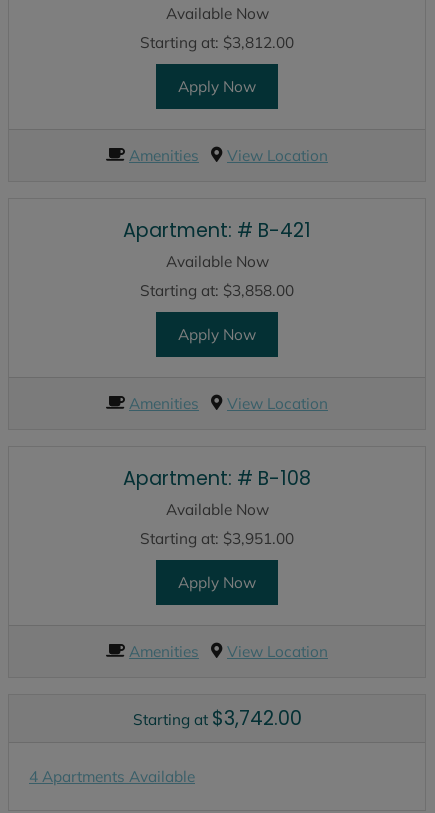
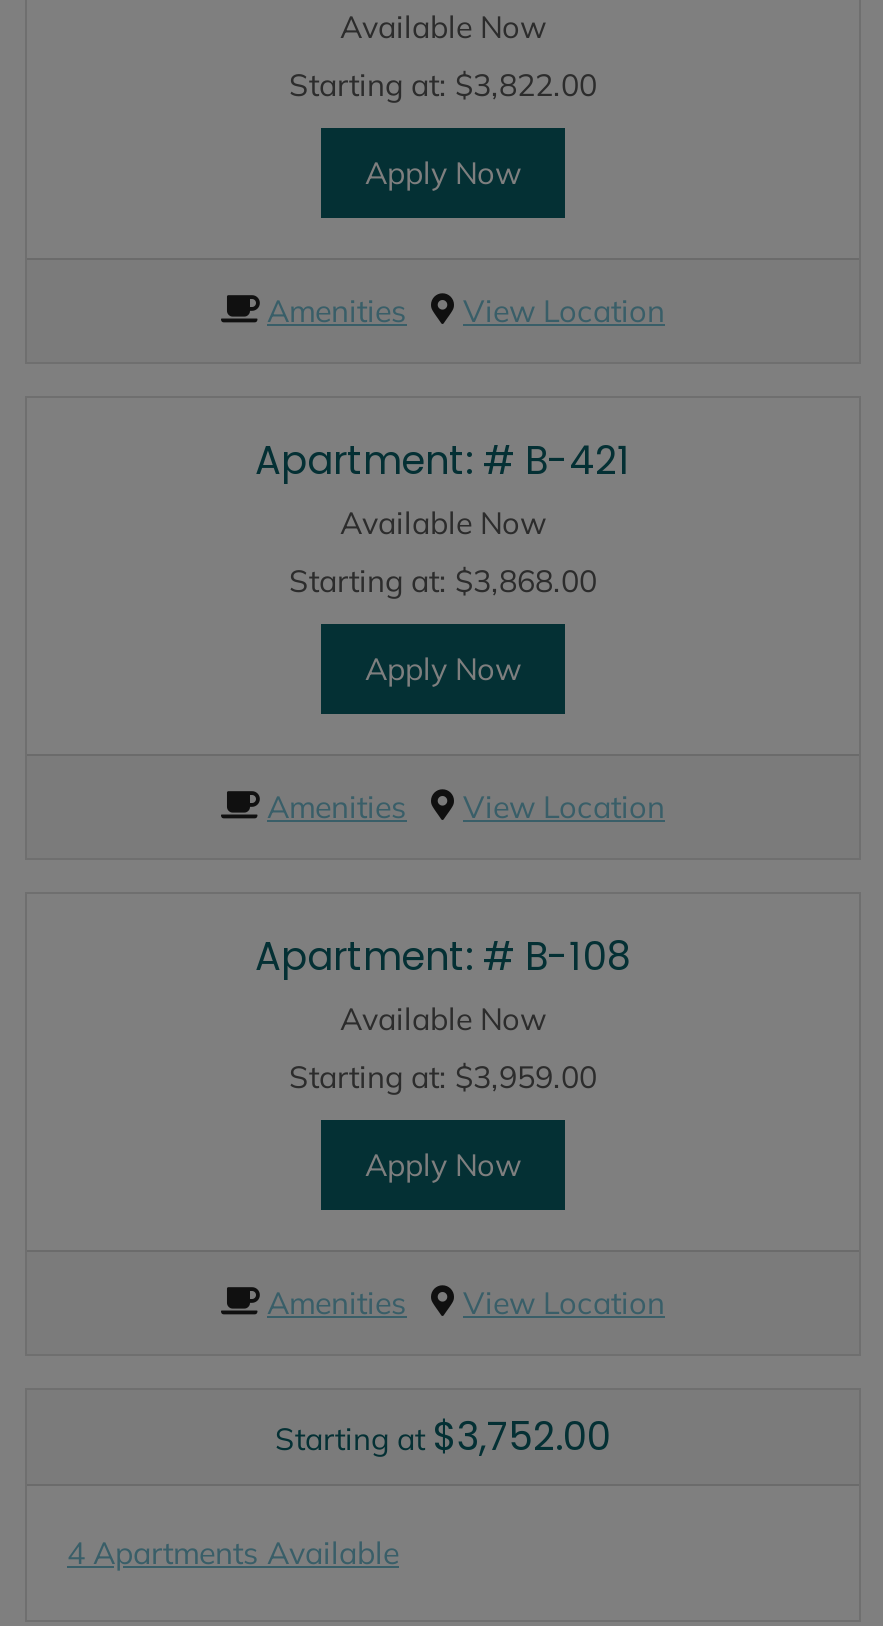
- Starting at: $3,812.00
+ Starting at: $3,822.00

- Starting at: $3,858.00
+ Starting at: $3,868.00

- Starting at: $3,951.00
+ Starting at: $3,959.00

- Starting at $3,742.00
+ Starting at $3,752.00
